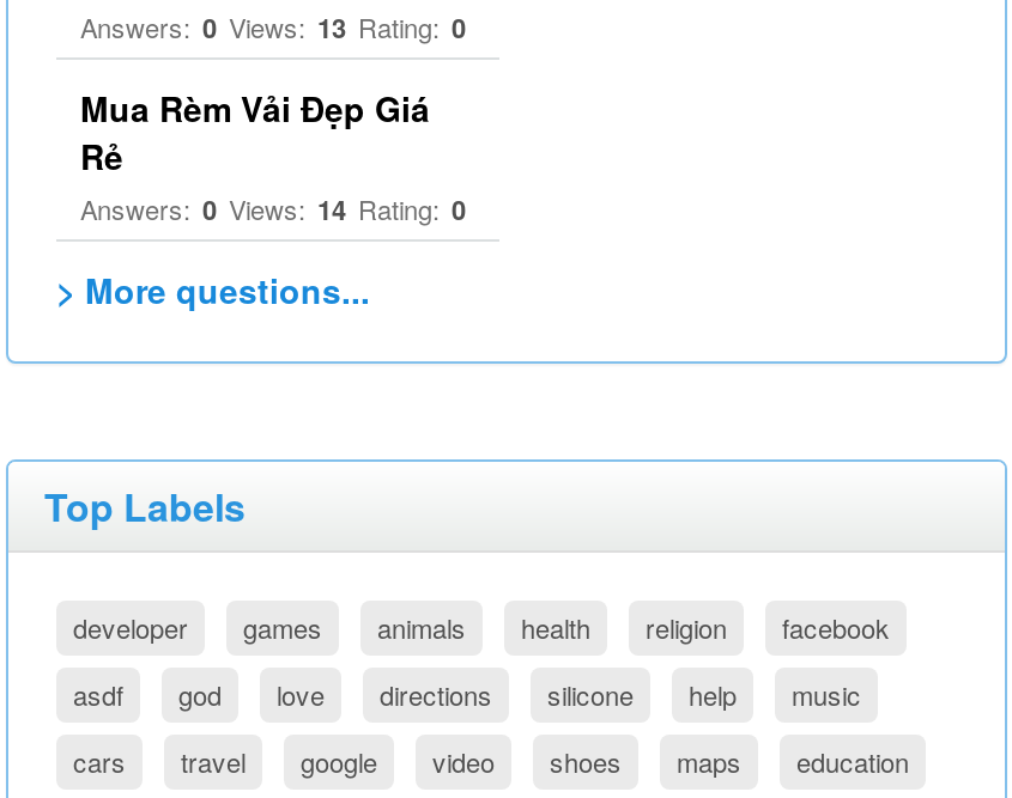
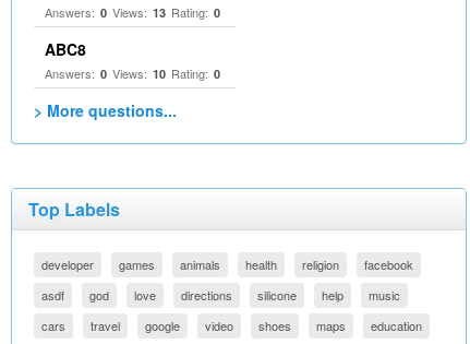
- Mua Rèm Vải Đẹp Giá
- Rẻ
- Answers: 0 Views: 14 Rating: 0
+ ABC8
+ Answers: 0 Views: 10 Rating: 0
